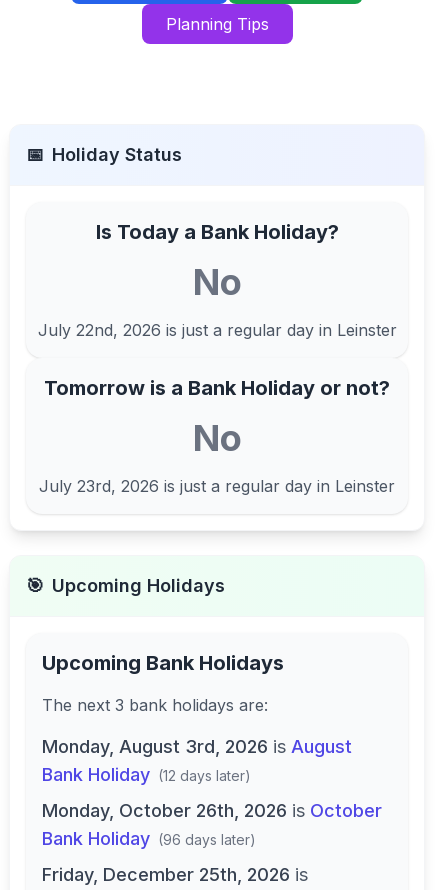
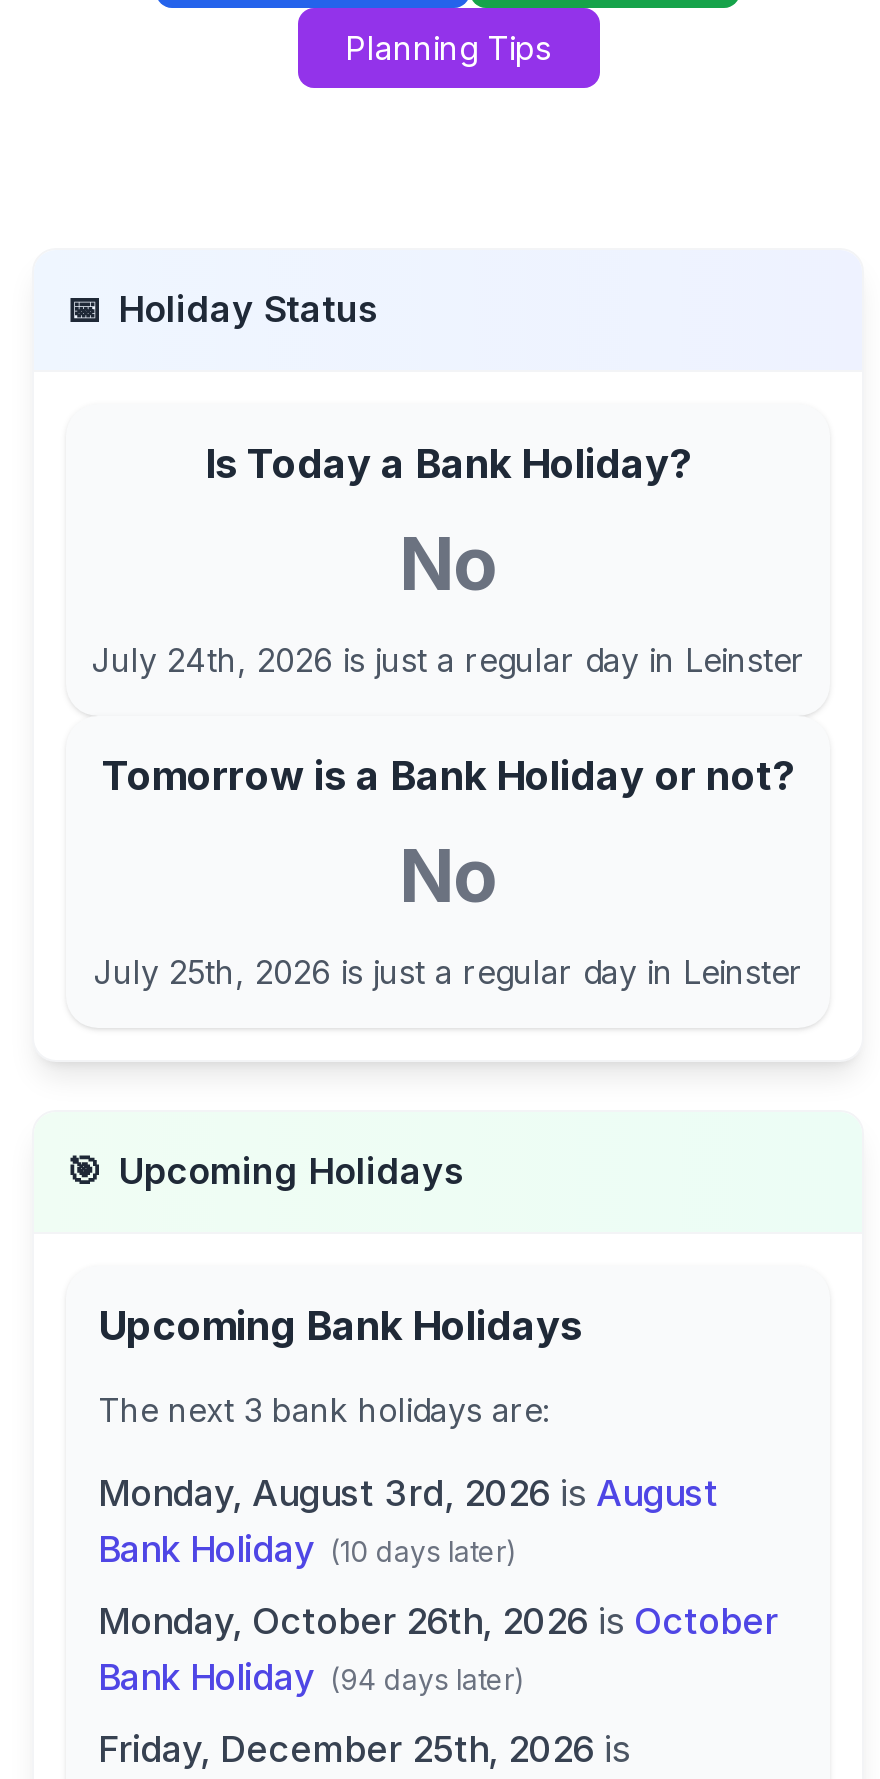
- July 22nd, 2026 is just a regular day in Leinster
+ July 24th, 2026 is just a regular day in Leinster

- July 23rd, 2026 is just a regular day in Leinster
+ July 25th, 2026 is just a regular day in Leinster

- Bank Holiday (12 days later)
+ Bank Holiday (10 days later)

- Bank Holiday (96 days later)
+ Bank Holiday (94 days later)
